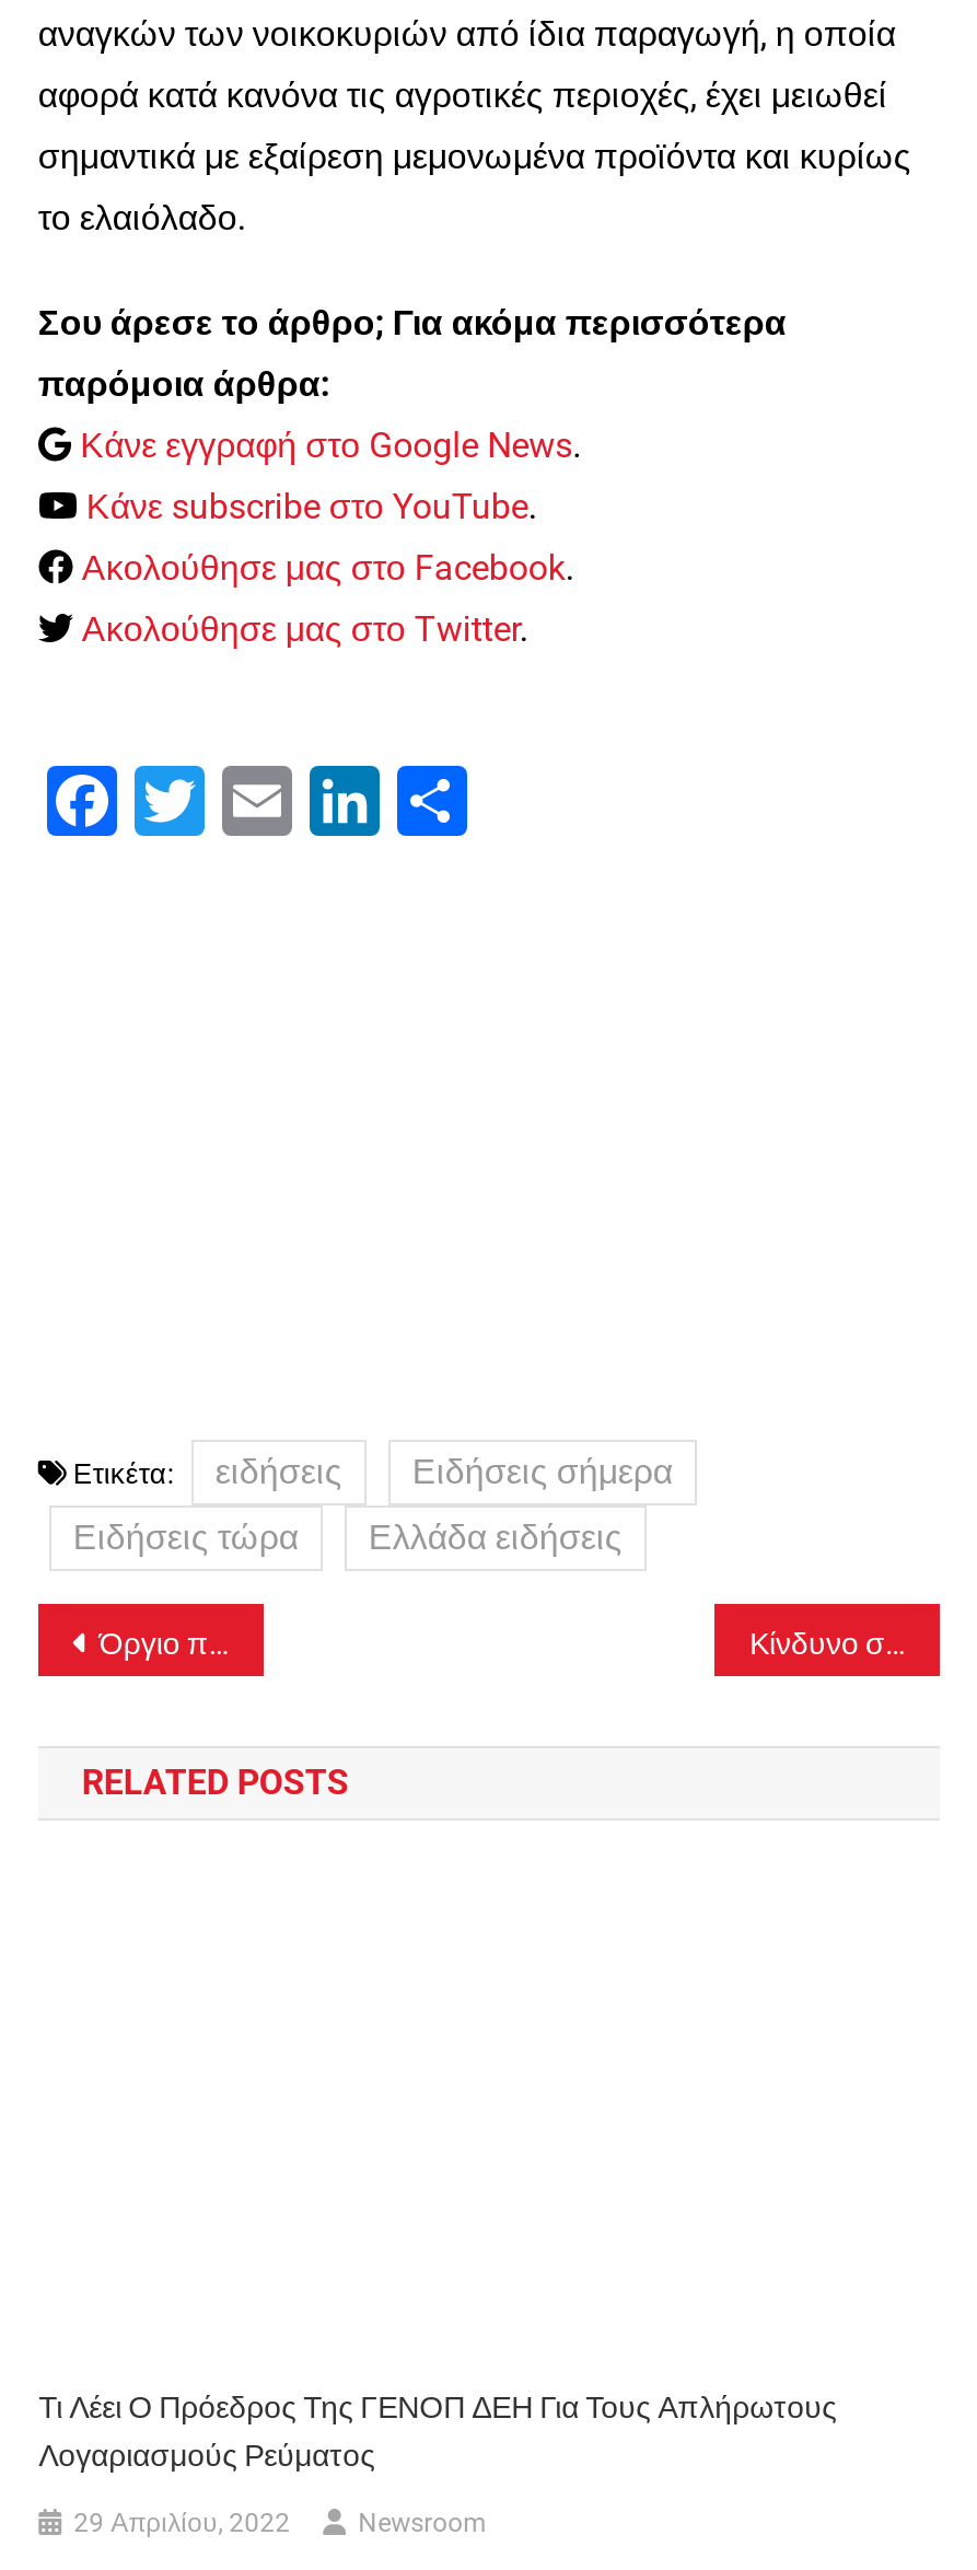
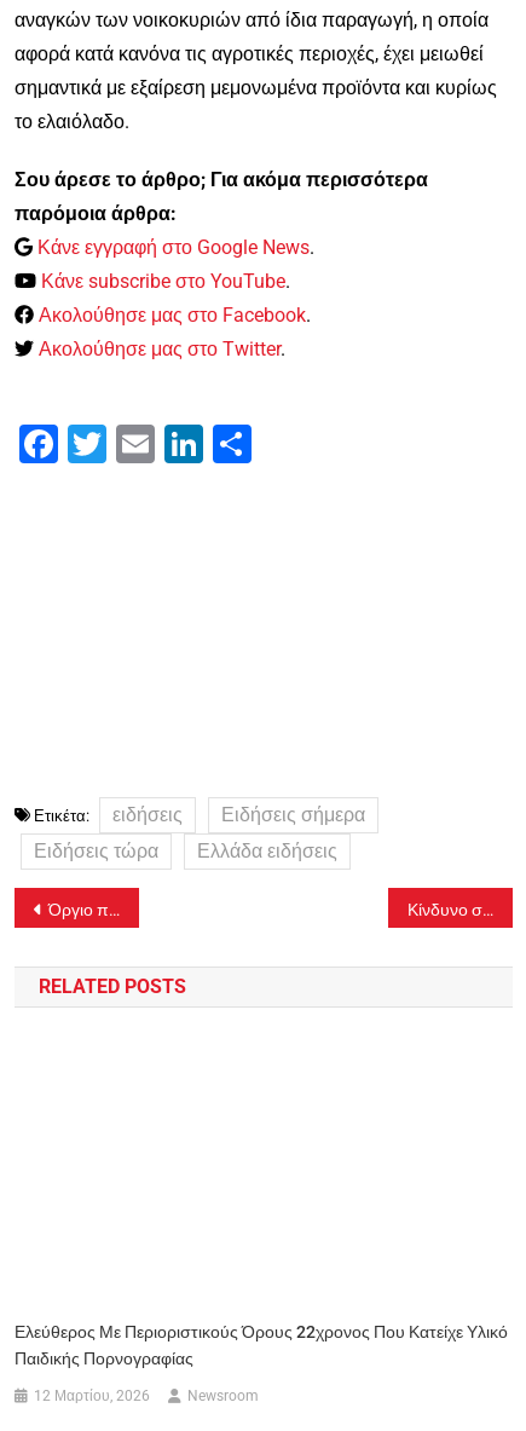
- Τι Λέει Ο Πρόεδρος Της ΓΕΝΟΠ ΔΕΗ Για Τους Απλήρωτους
- Λογαριασμούς Ρεύματος
+ Ελεύθερος Με Περιοριστικούς Όρους 22χρονος Που Κατείχε Υλικό
+ Παιδικής Πορνογραφίας

- 29 Απριλίου, 2022
+ 12 Μαρτίου, 2026
